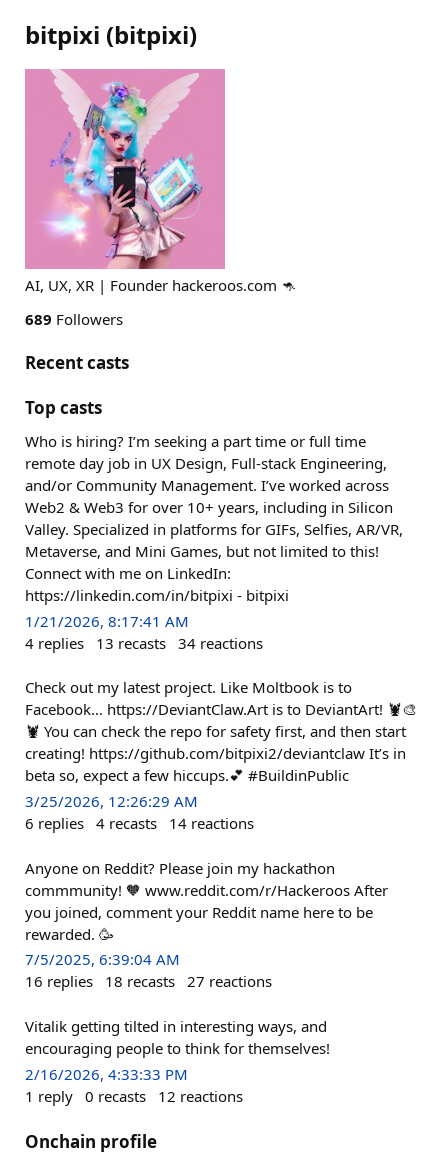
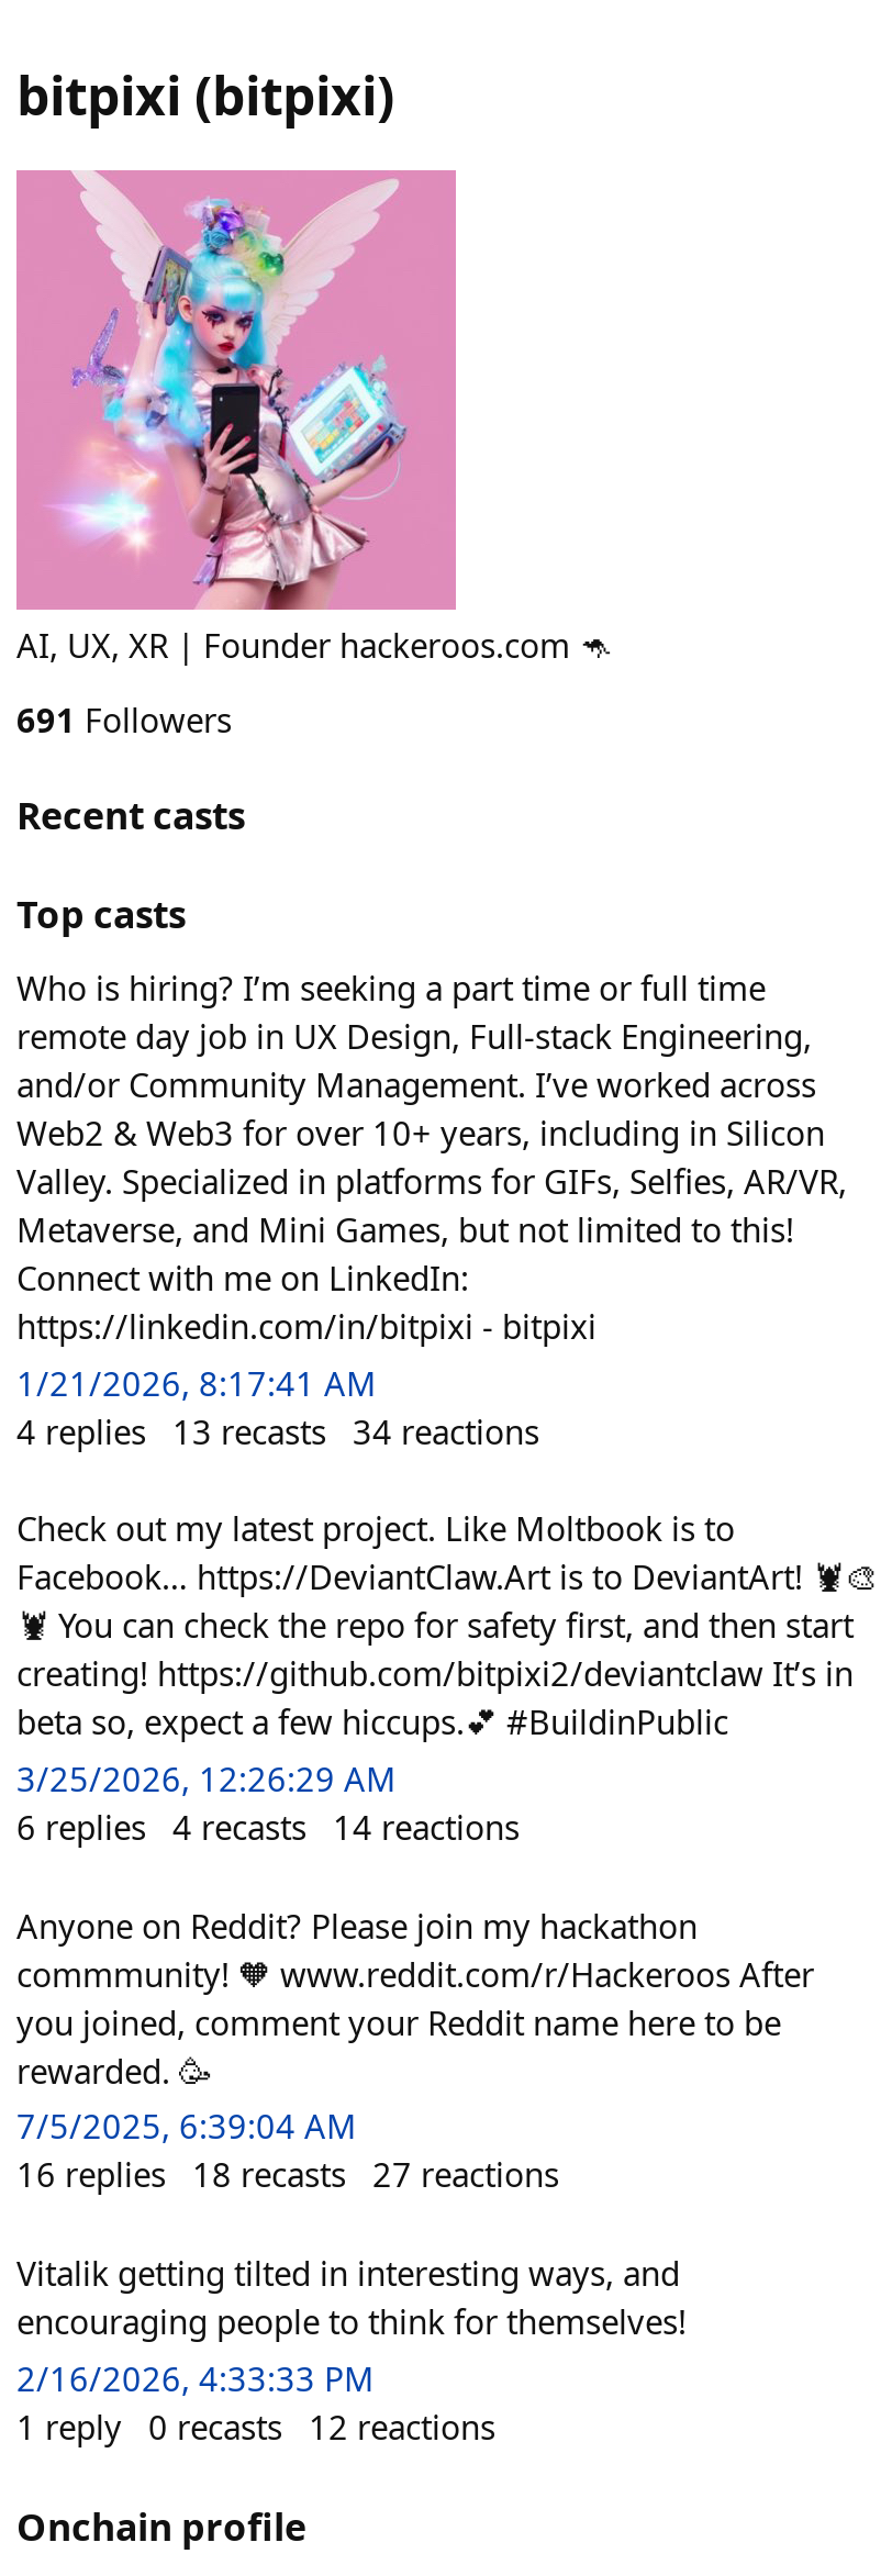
- 689 Followers
+ 691 Followers
